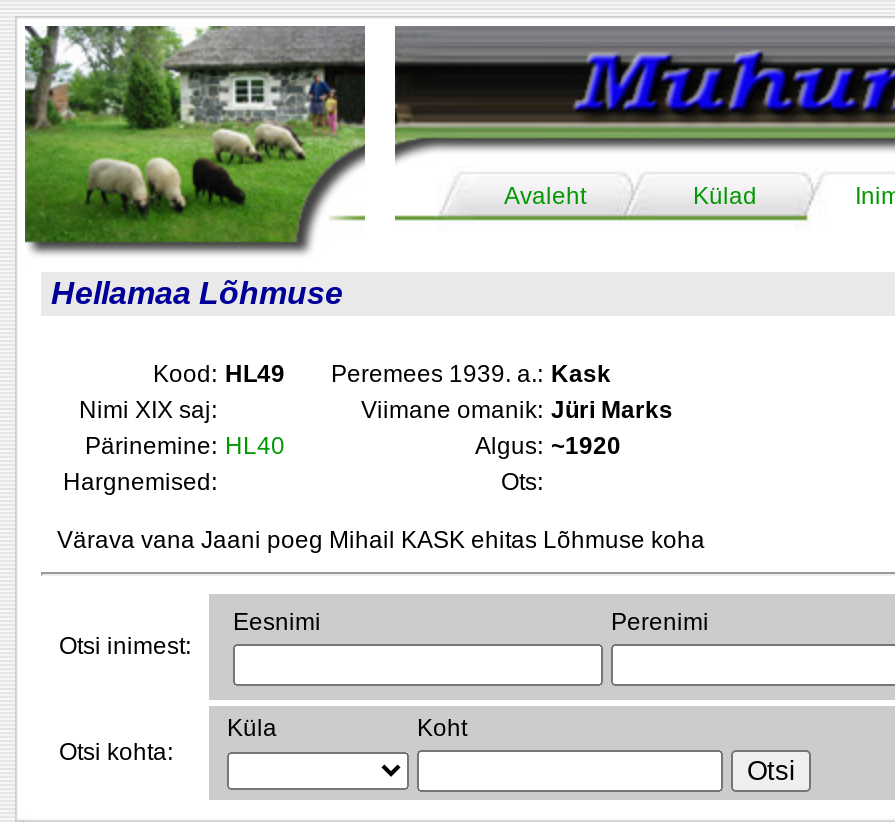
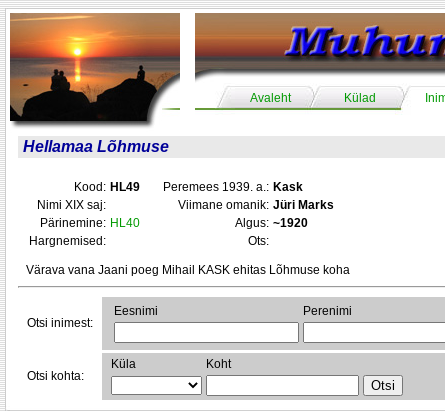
- [image]
+ [image]

- [image]
+ [image]
